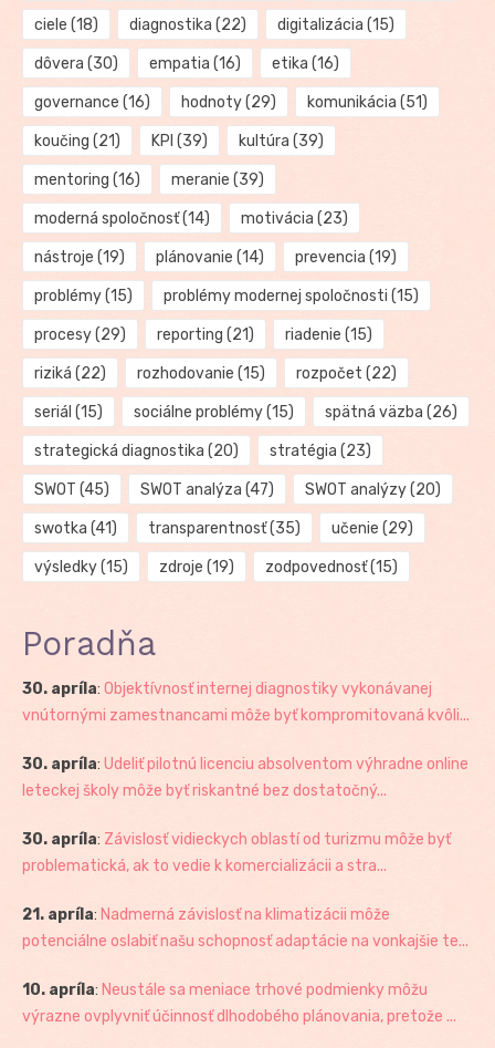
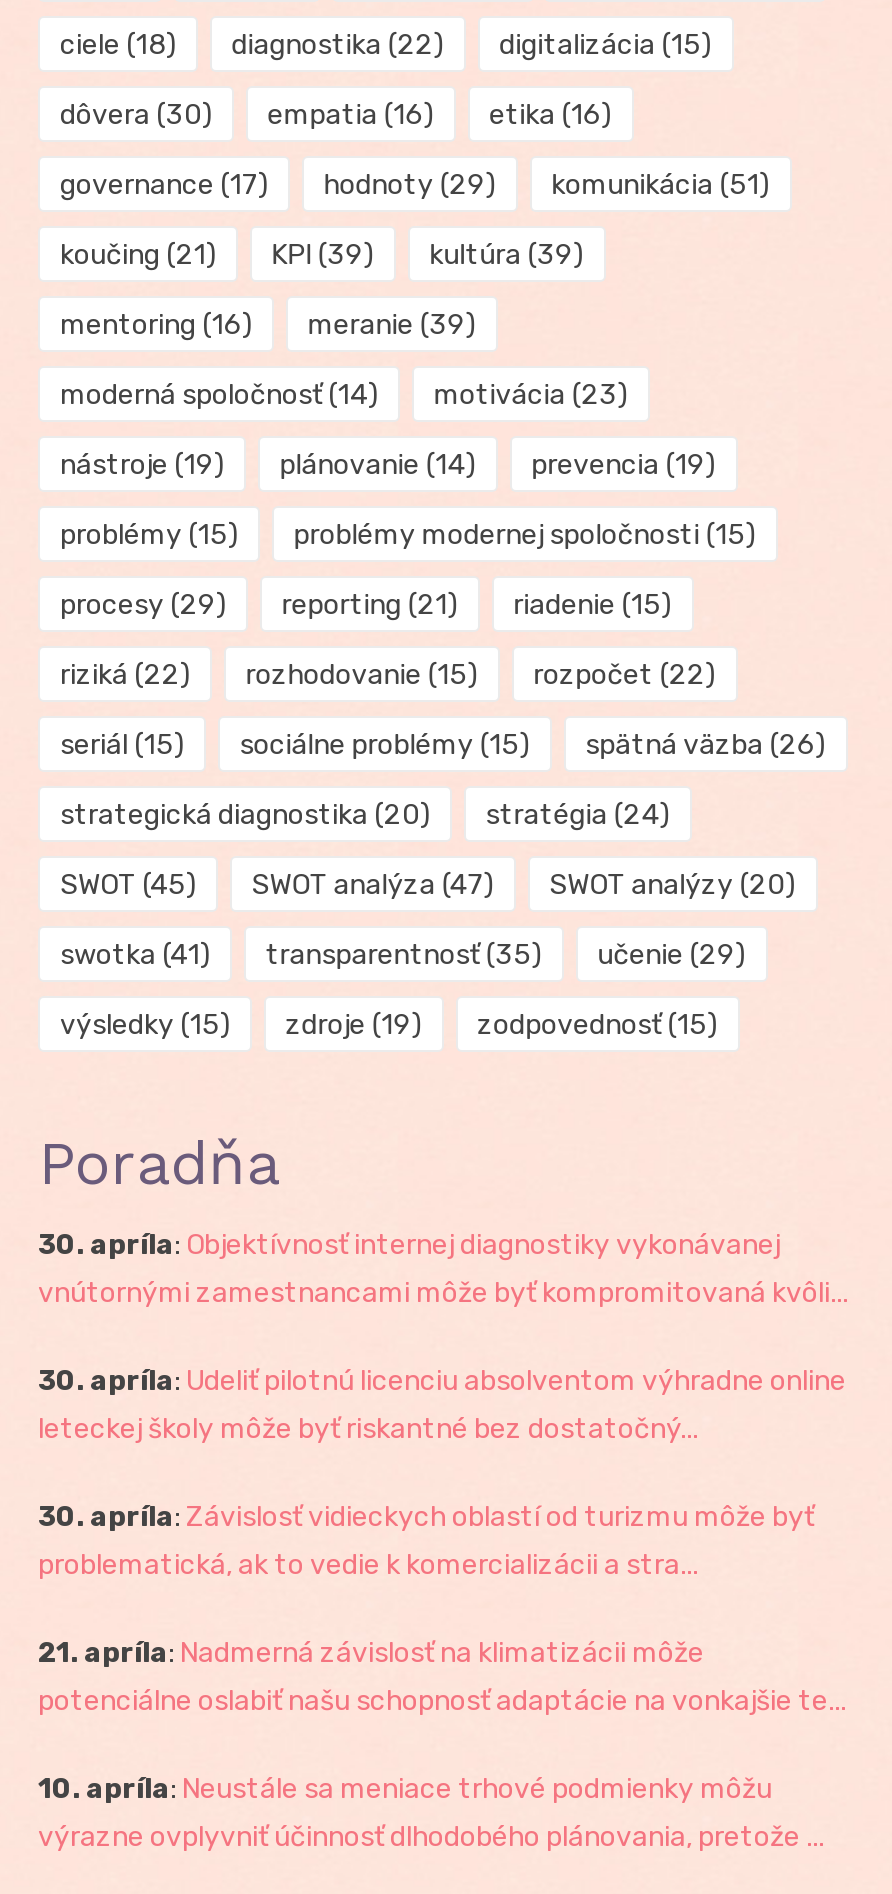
- governance (16) hodnoty (29) komunikácia (51)
+ governance (17) hodnoty (29) komunikácia (51)

- strategická diagnostika (20) stratégia (23)
+ strategická diagnostika (20) stratégia (24)
